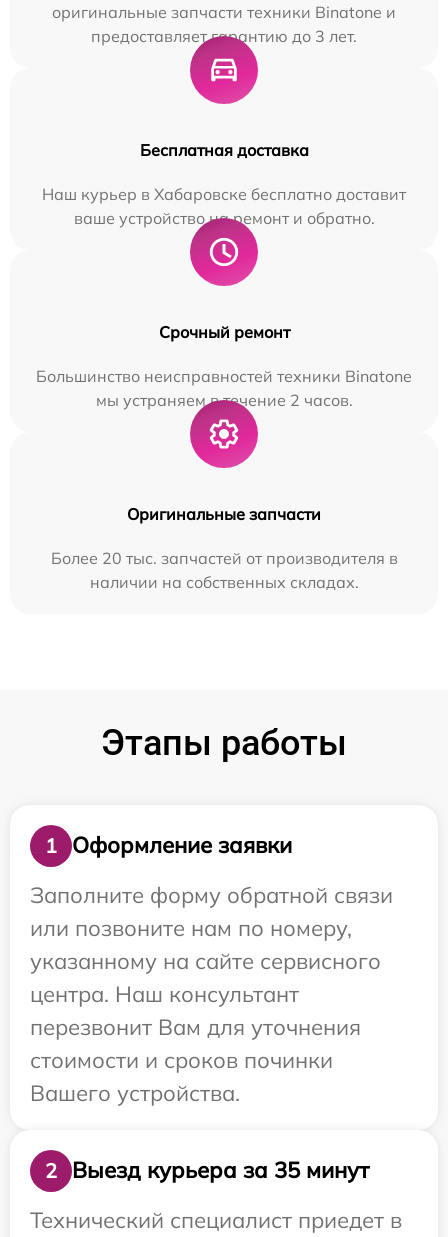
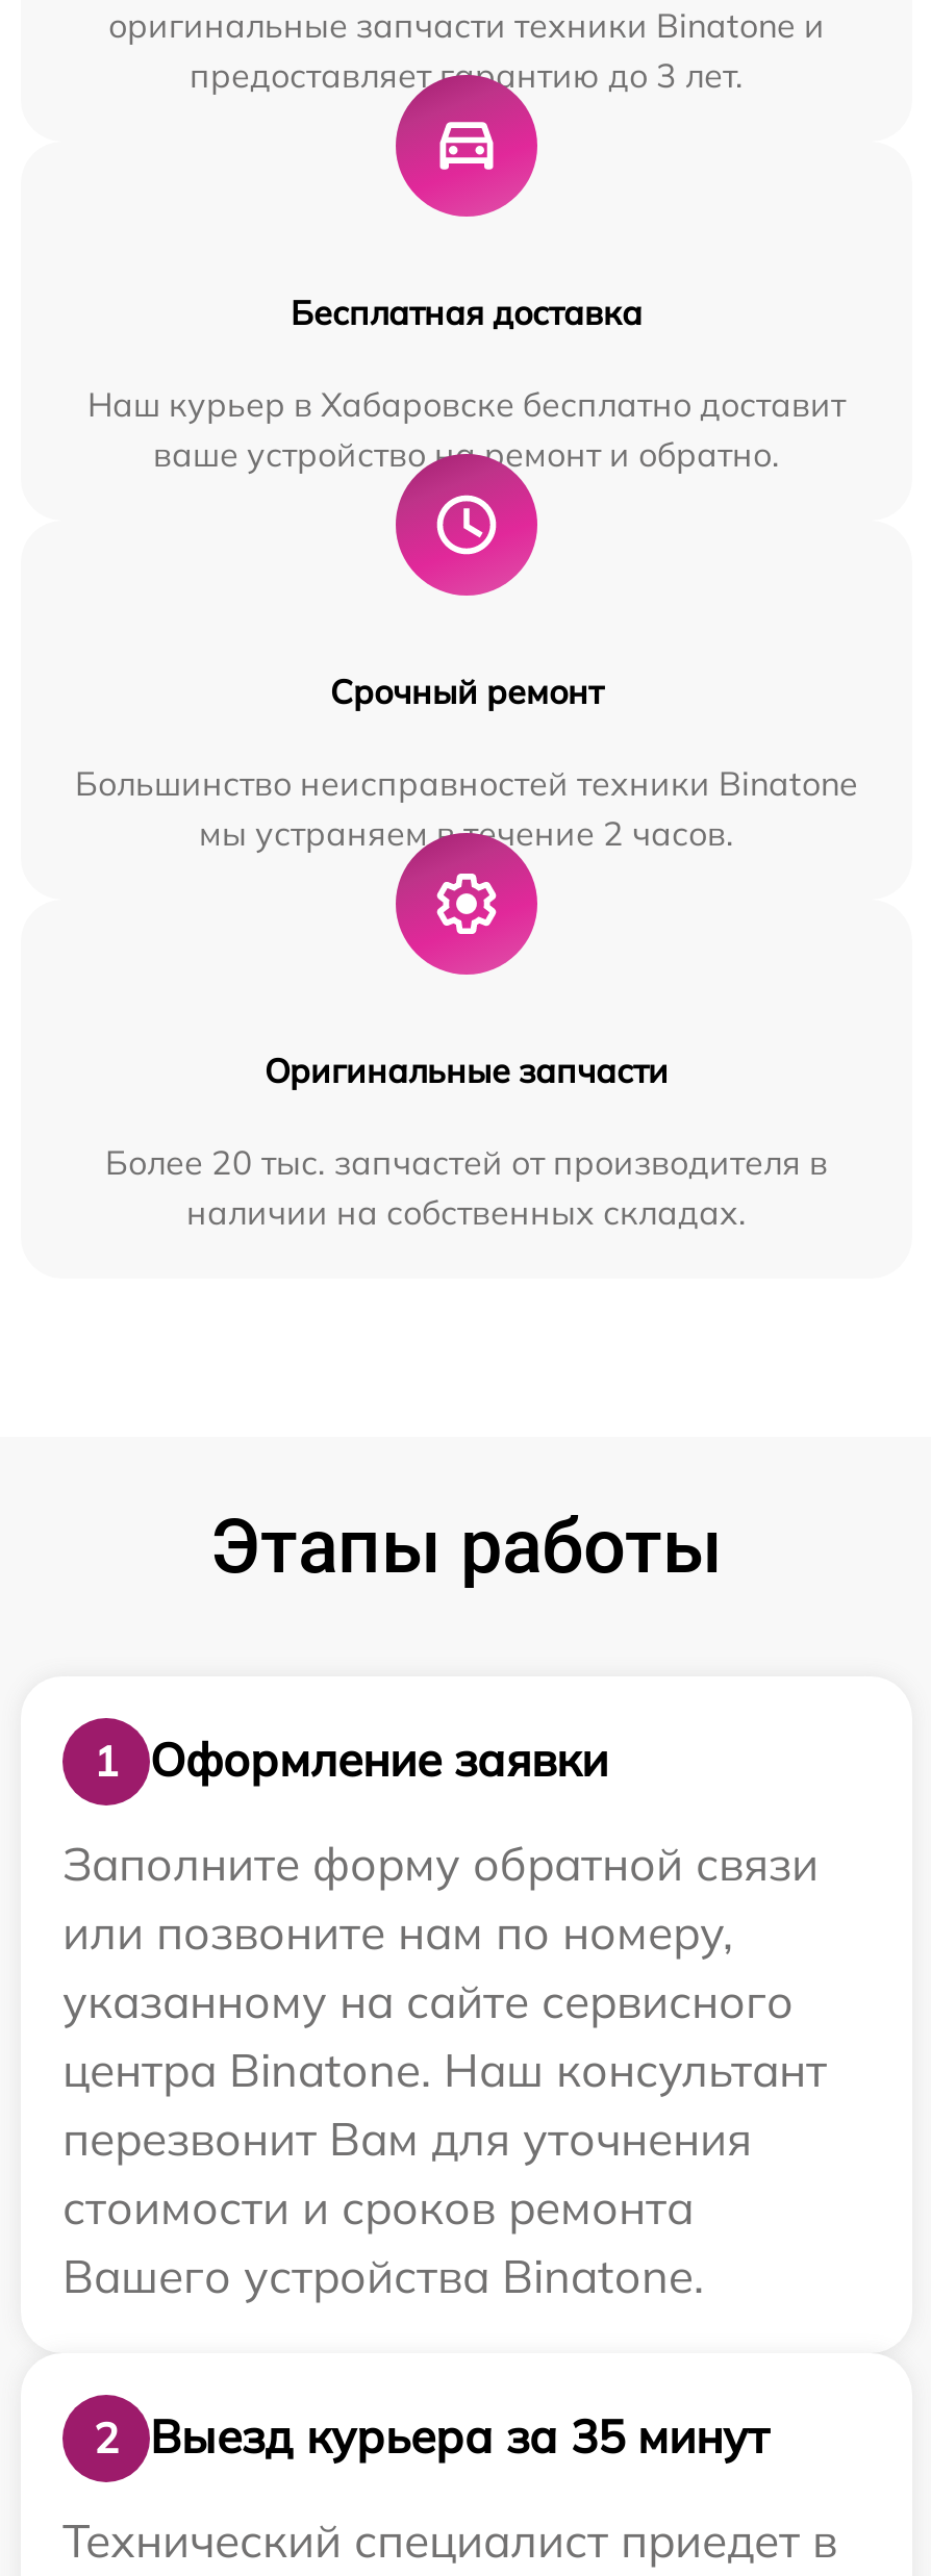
- центра. Наш консультант
+ центра Binatone. Наш консультант

- стоимости и сроков починки
- Вашего устройства.
+ стоимости и сроков ремонта
+ Вашего устройства Binatone.
